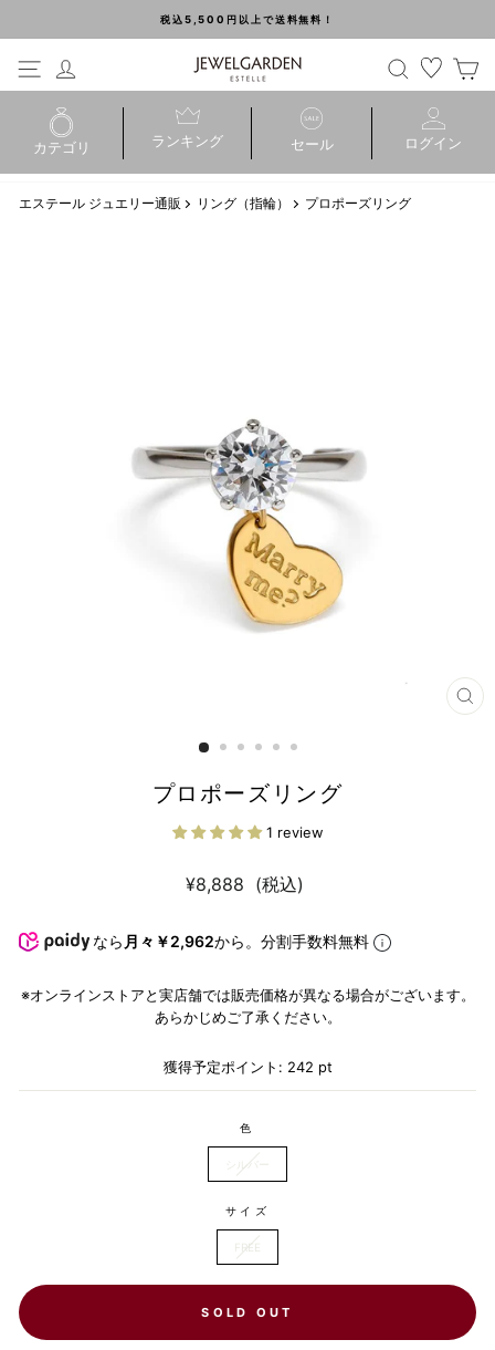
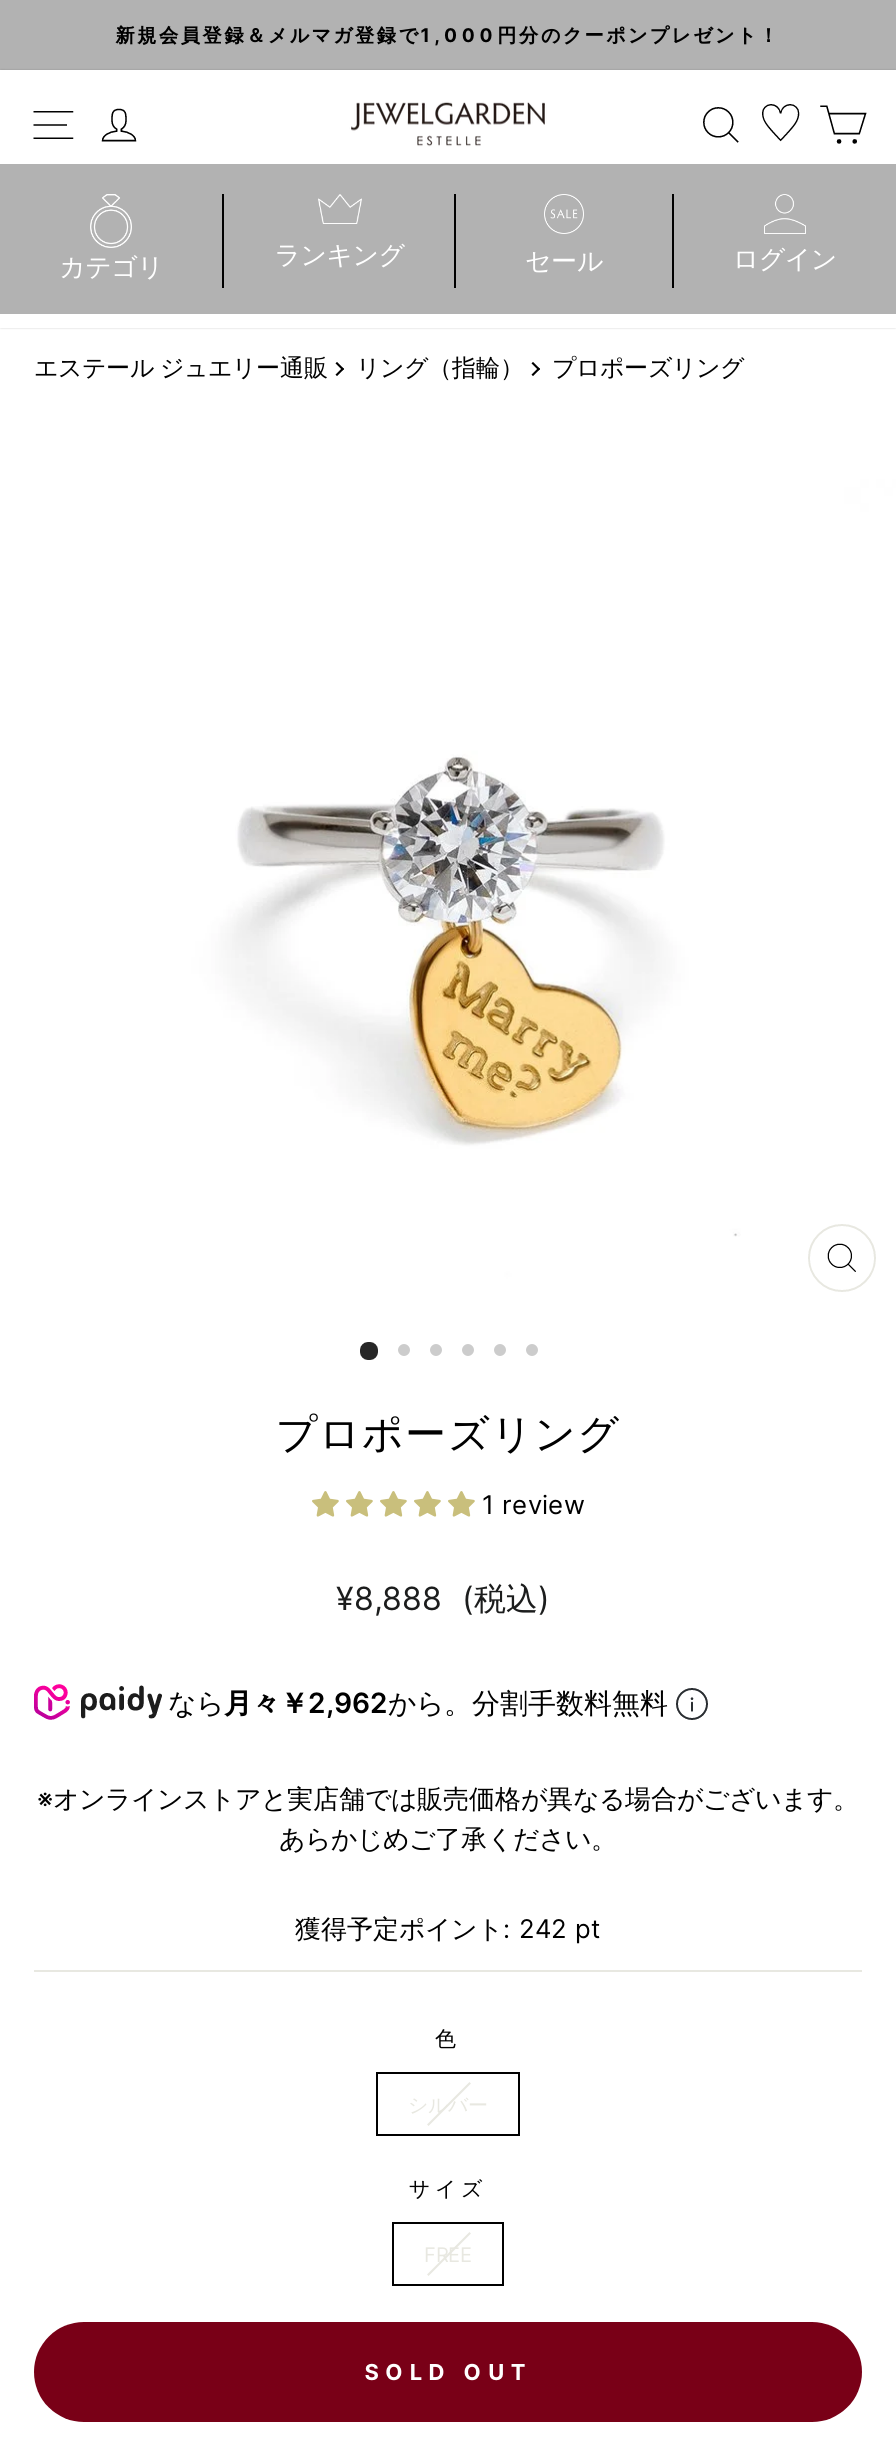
- 税込5,500円以上で送料無料！
+ 新規会員登録＆メルマガ登録で1,000円分のクーポンプレゼント！
